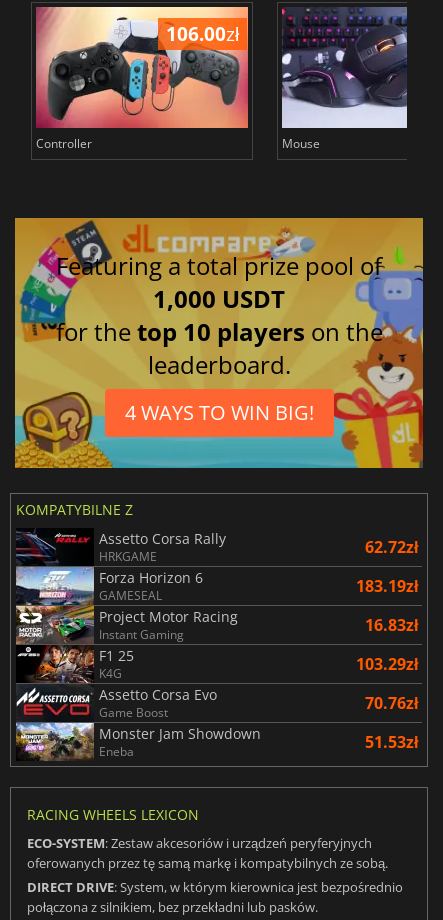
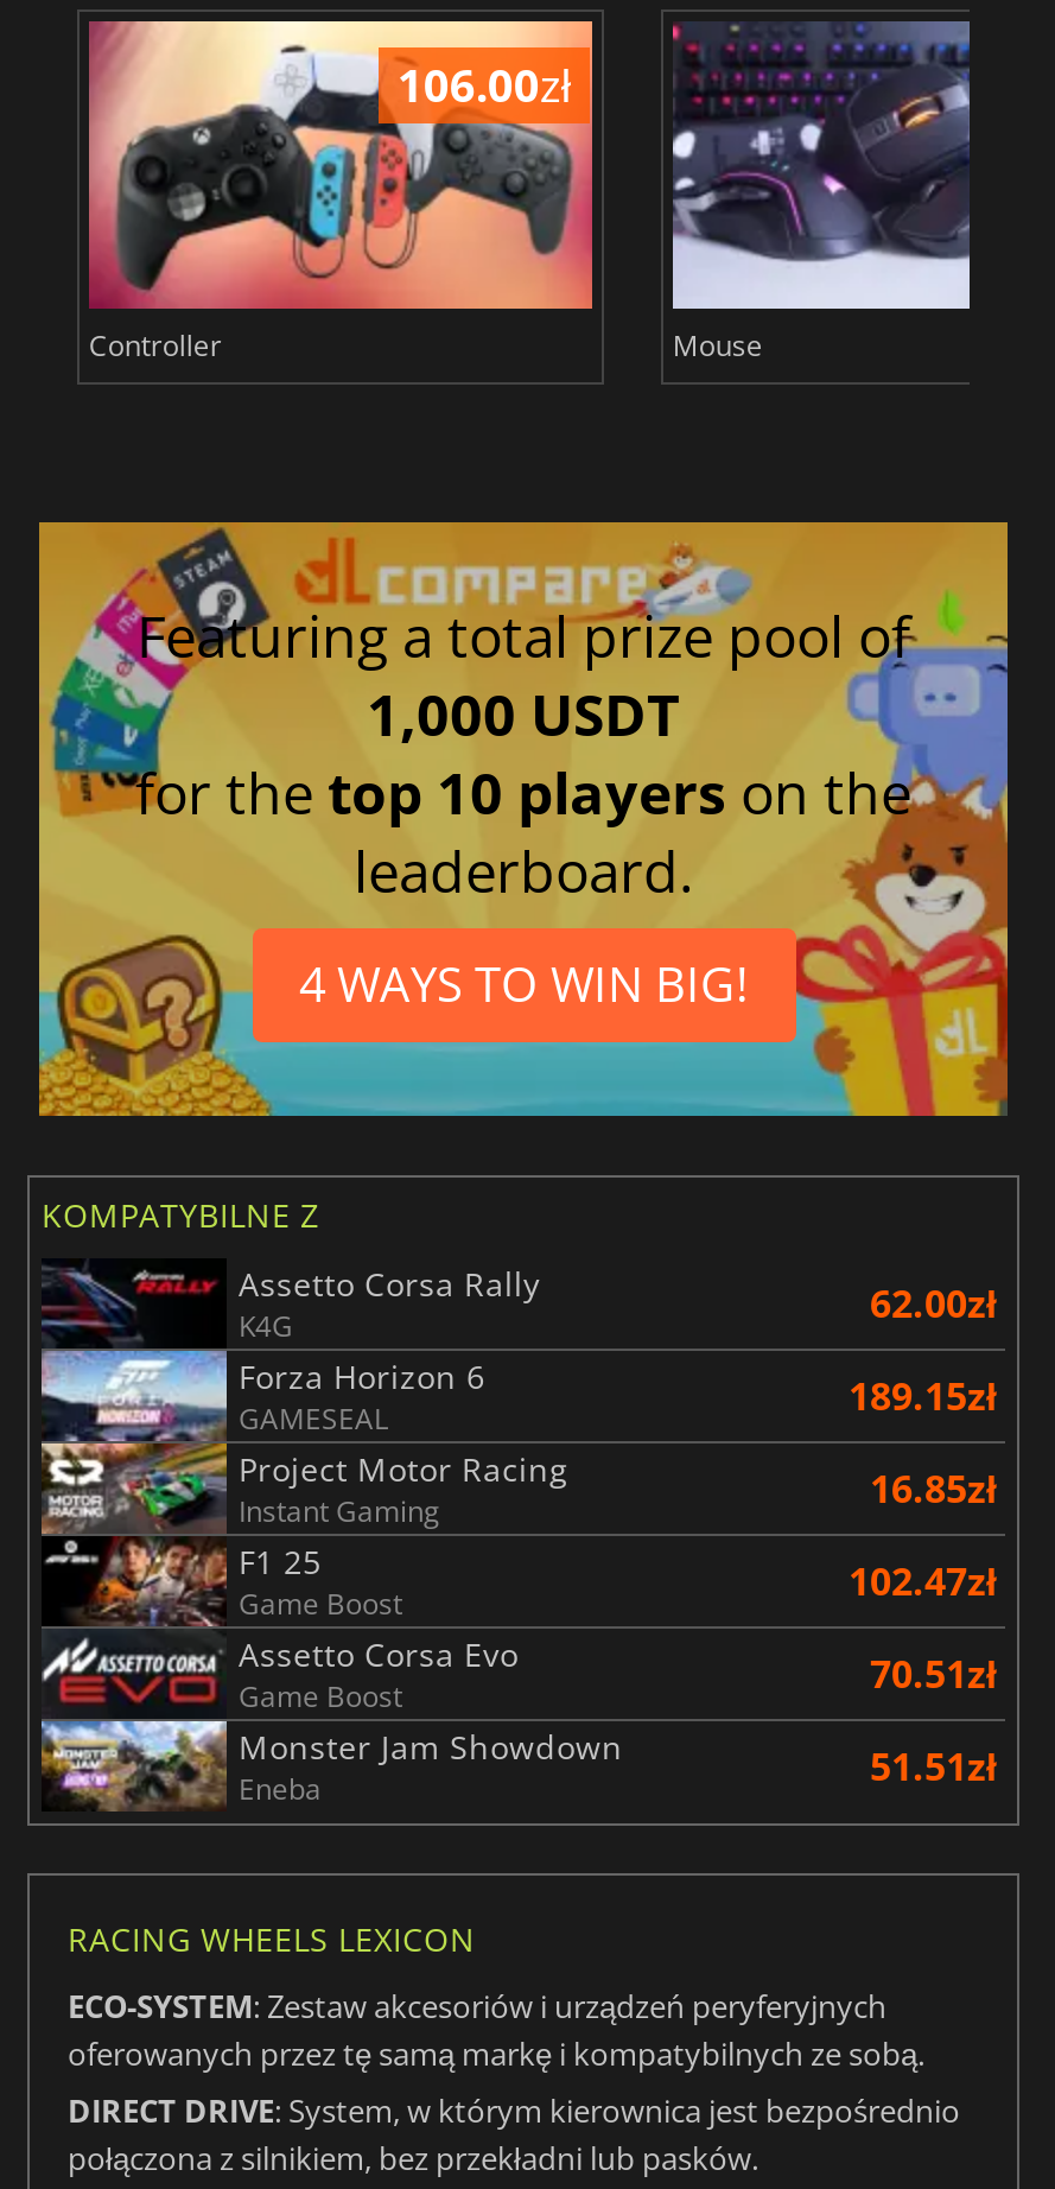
- HRKGAME
- 62.72zł
+ K4G
+ 62.00zł

- 183.19zł
+ 189.15zł

- 16.83zł
+ 16.85zł

- K4G
- 103.29zł
+ Game Boost
+ 102.47zł

- 70.76zł
+ 70.51zł

- 51.53zł
+ 51.51zł
